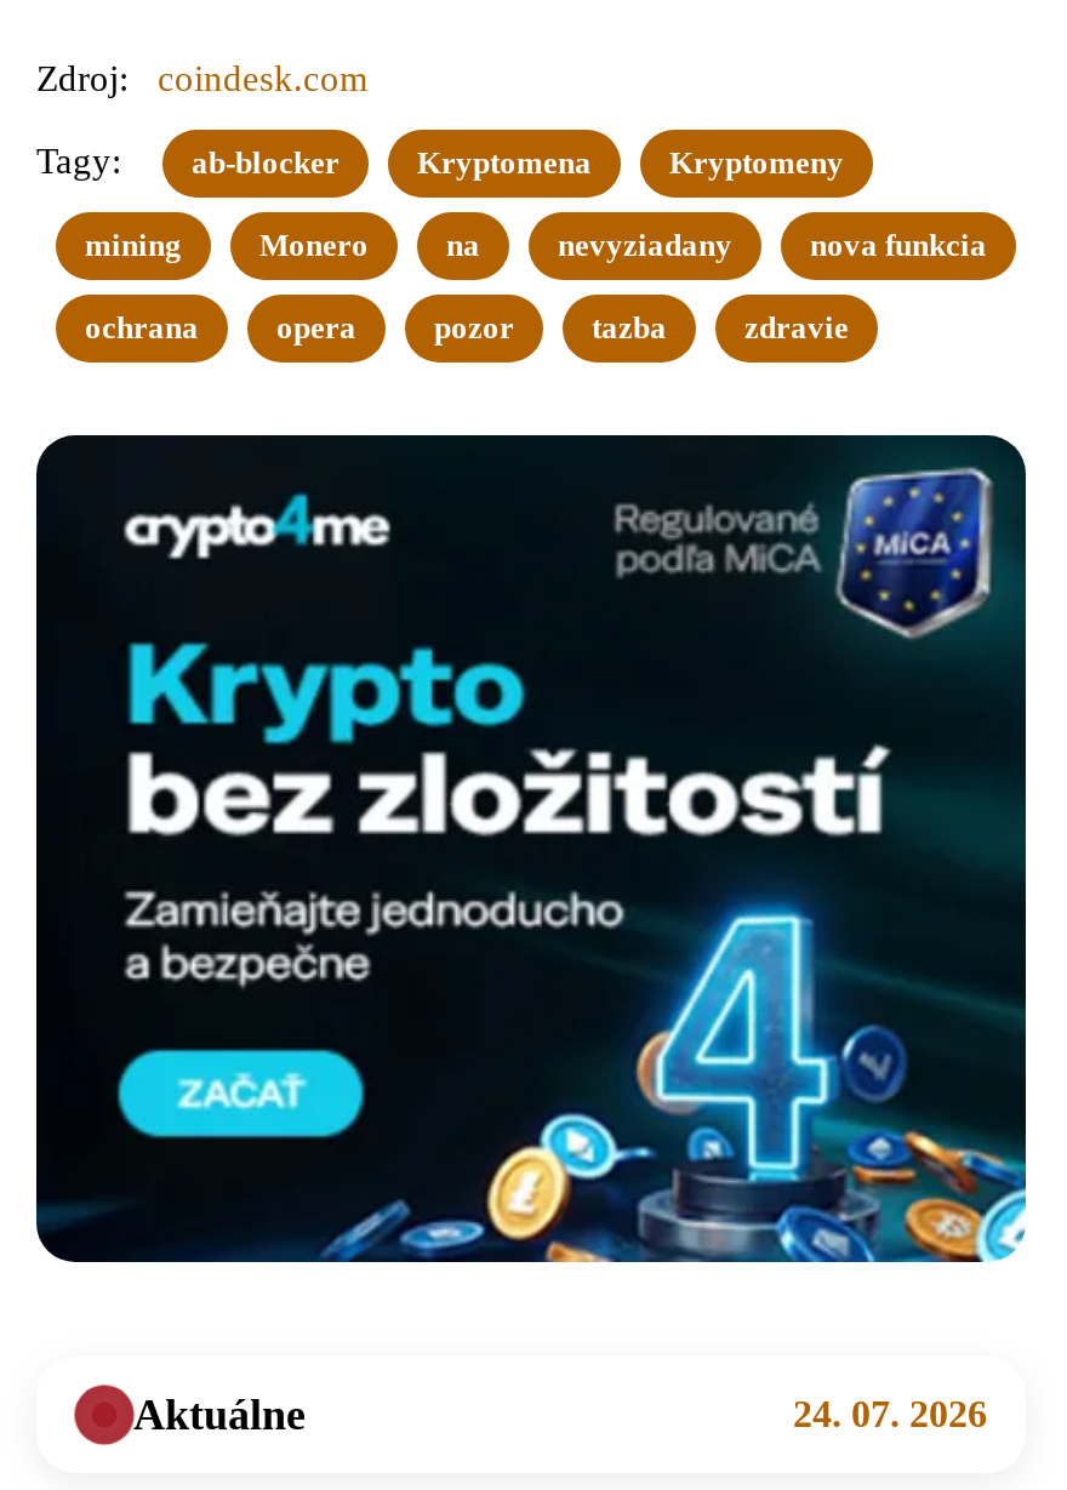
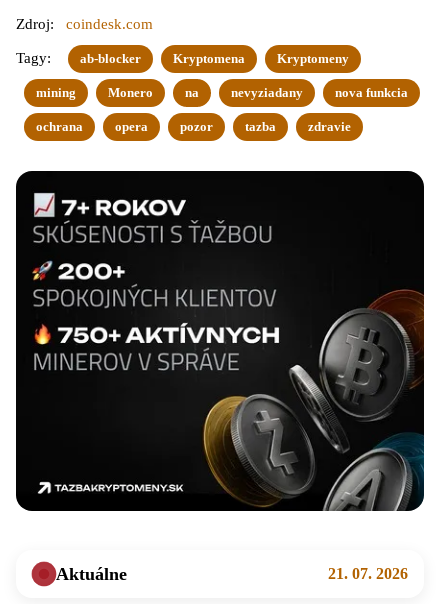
- [image]
+ [image]

- 24. 07. 2026
+ 21. 07. 2026
